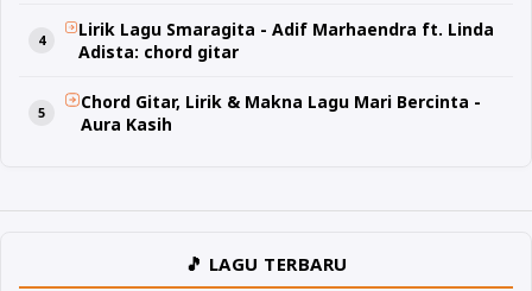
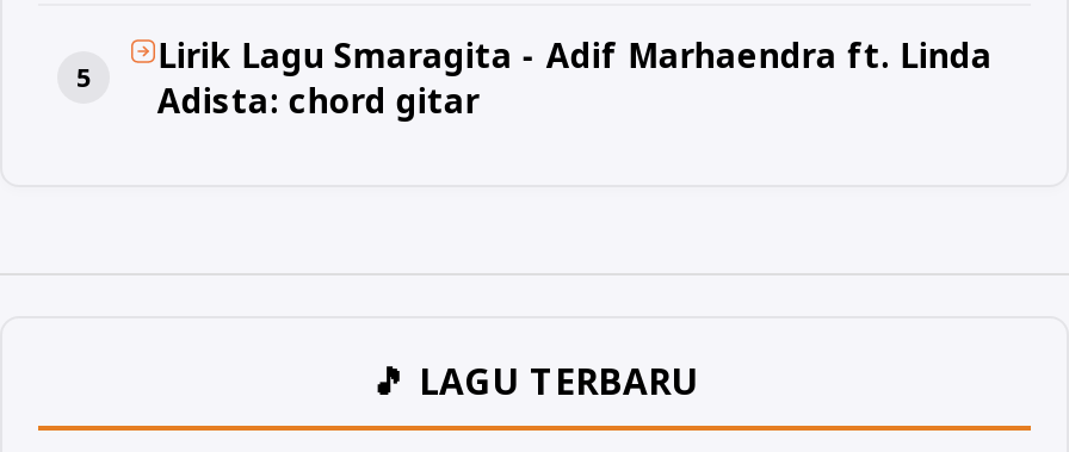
- Chord Gitar, Lirik & Makna Lagu Mari Bercinta -
- Aura Kasih
